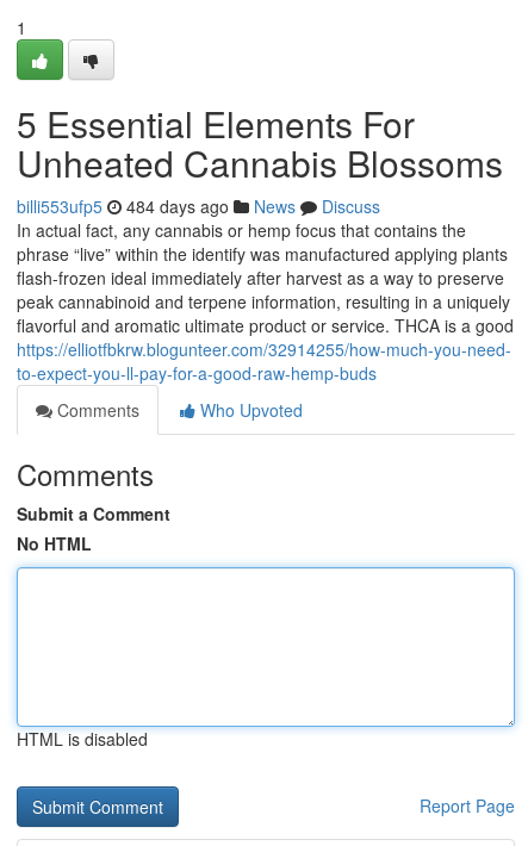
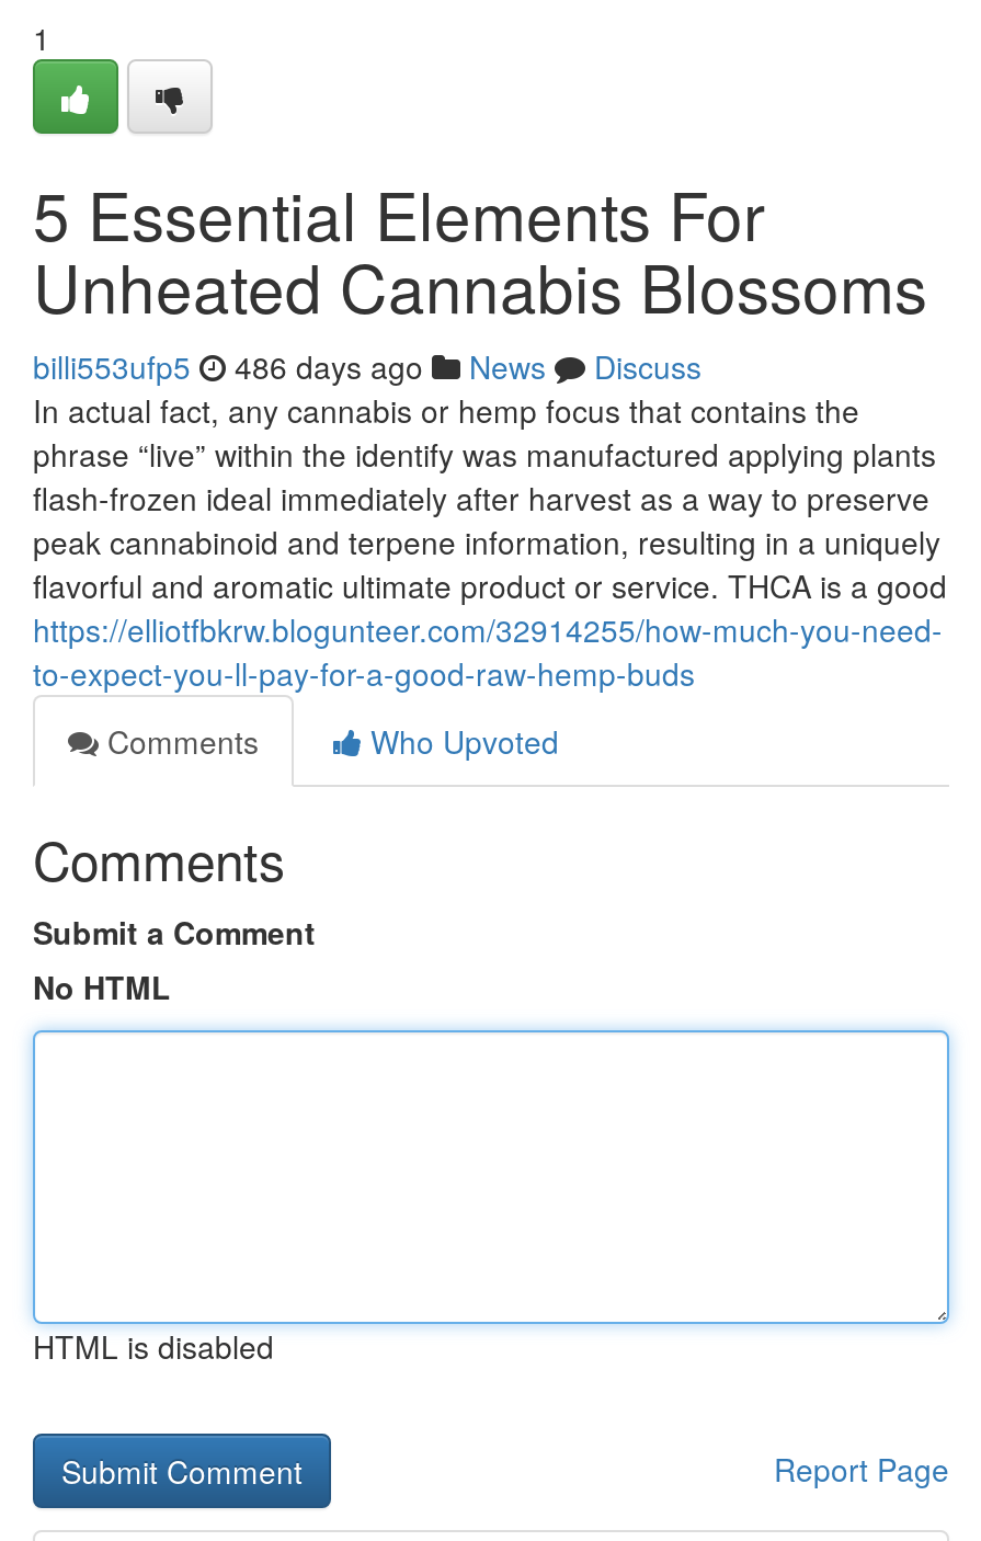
- billi553ufp5 484 days ago News Discuss
+ billi553ufp5 486 days ago News Discuss
